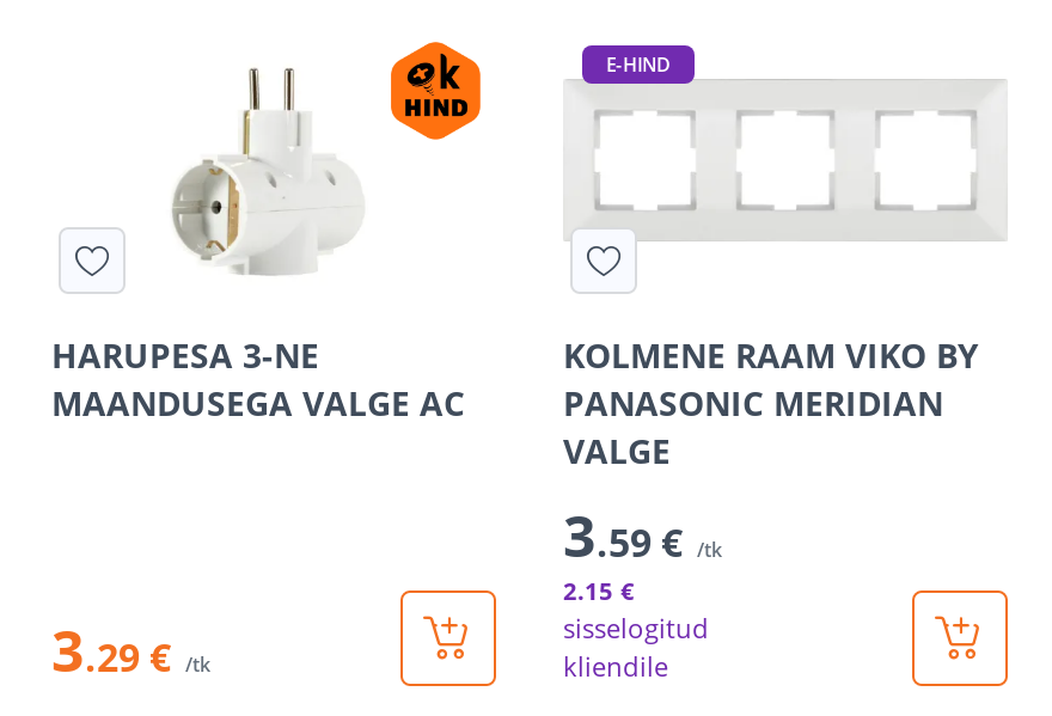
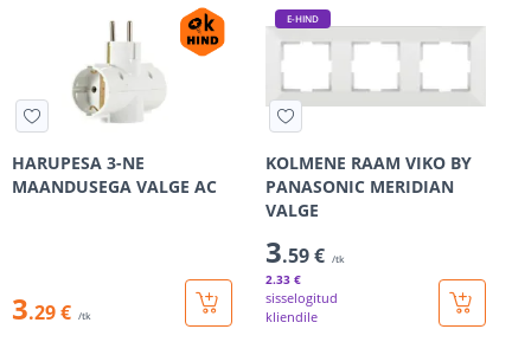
- 2.15 €
+ 2.33 €
